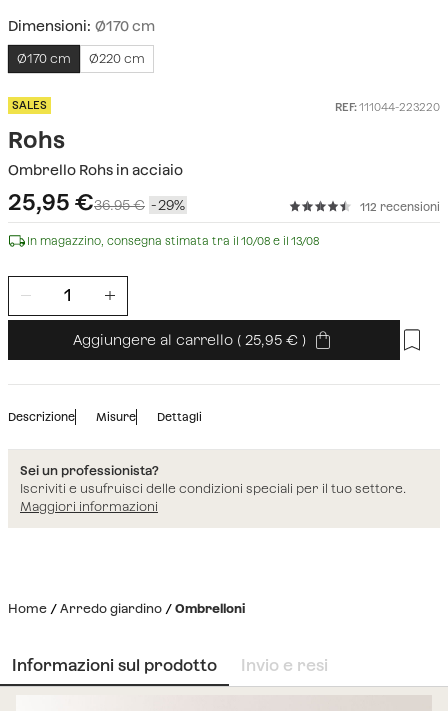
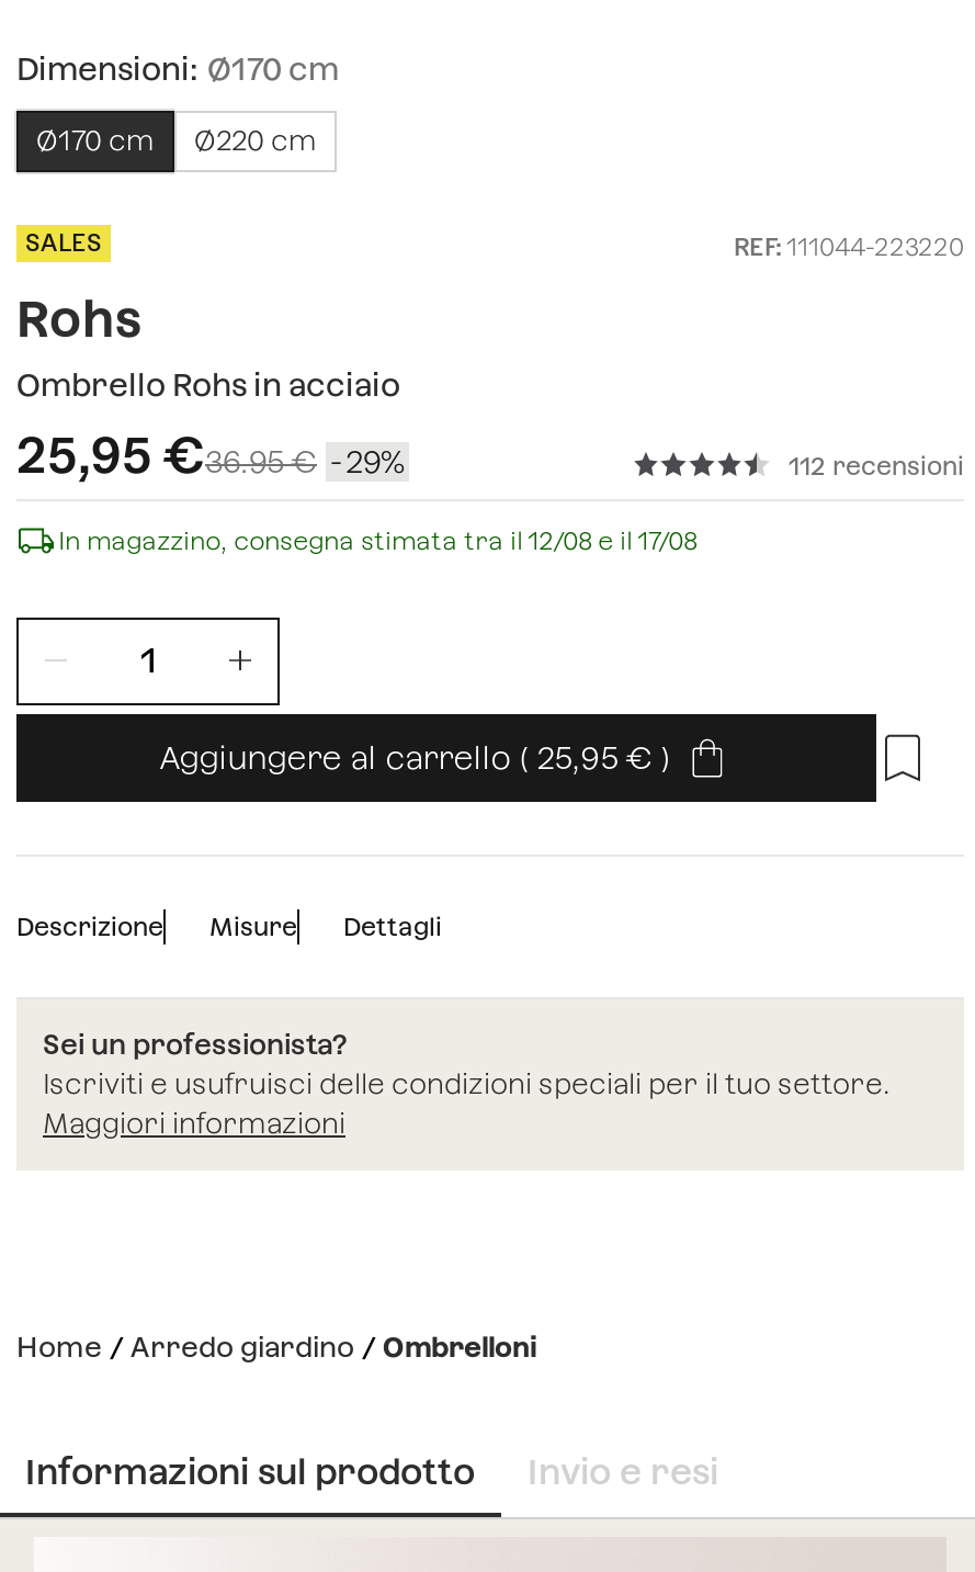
- In magazzino, consegna stimata tra il 10/08 e il 13/08
+ In magazzino, consegna stimata tra il 12/08 e il 17/08
